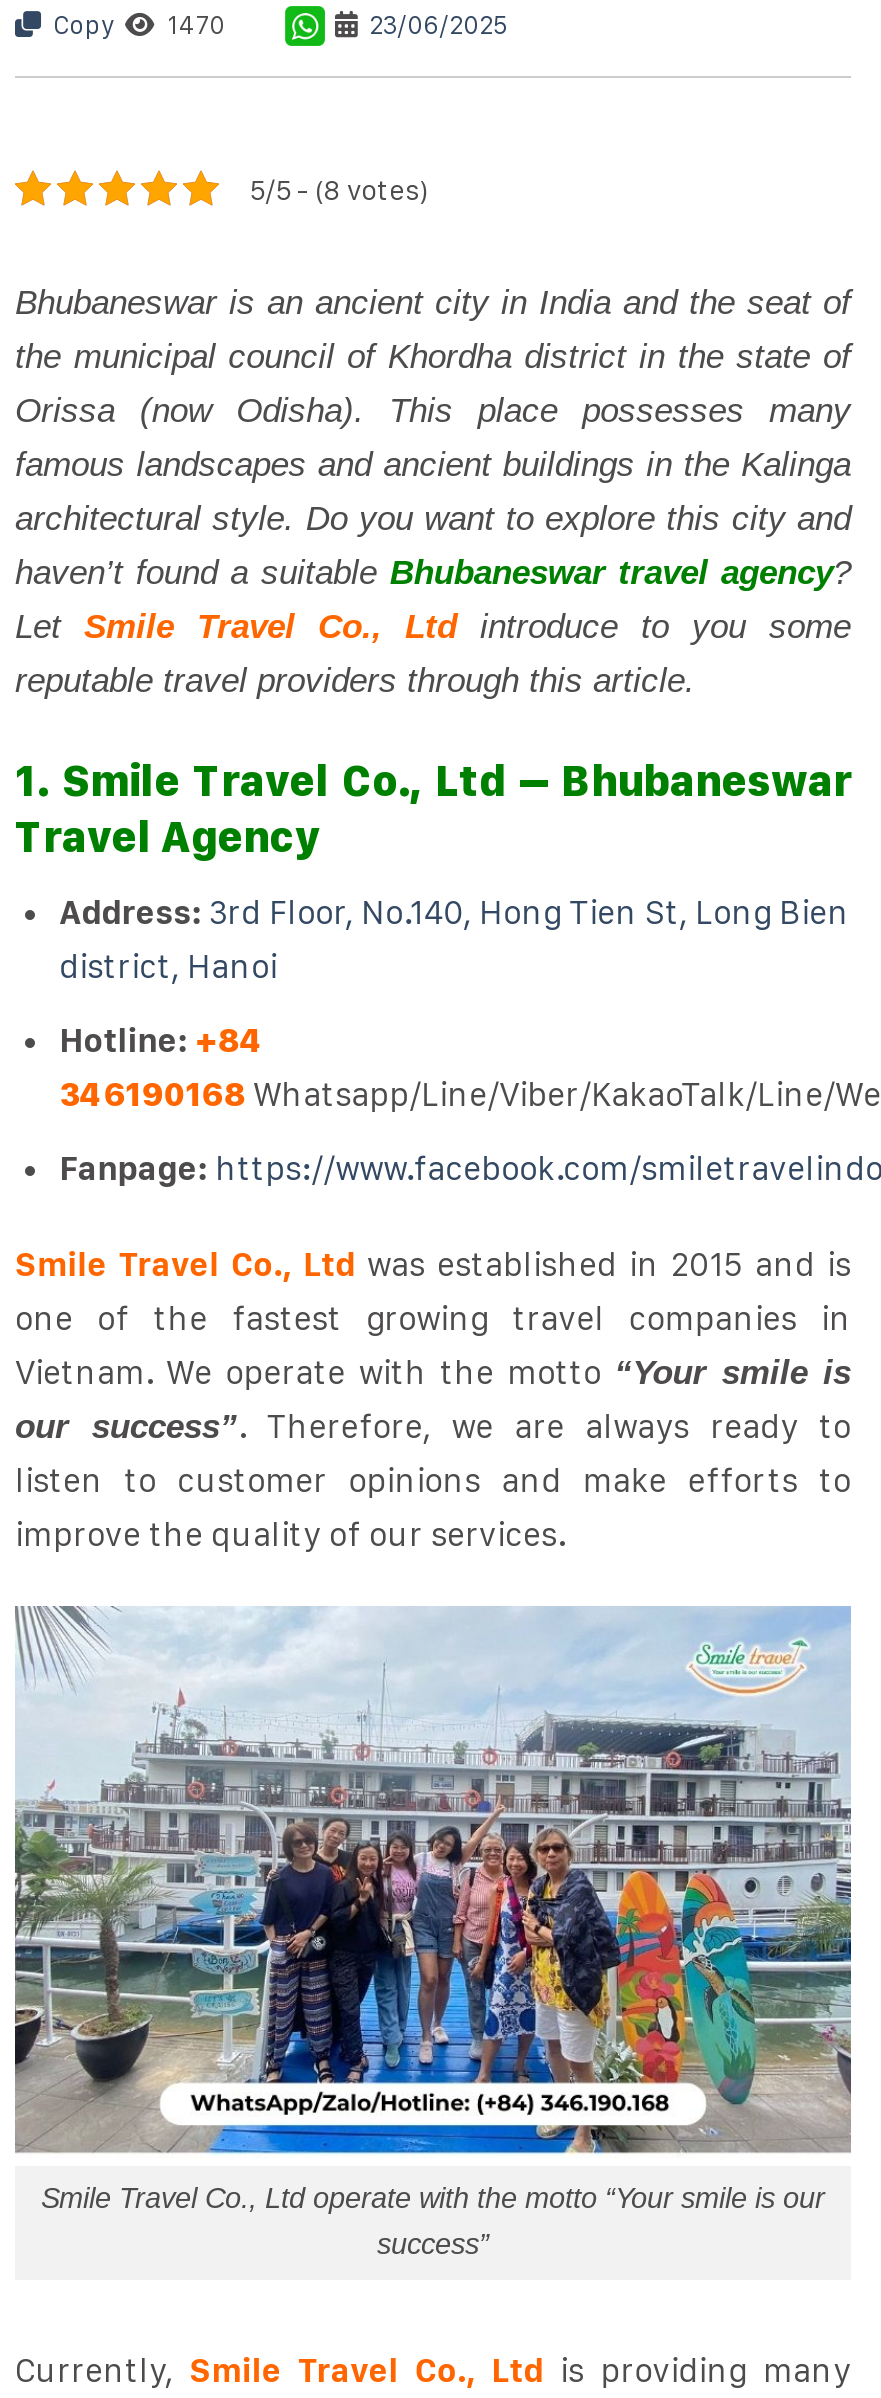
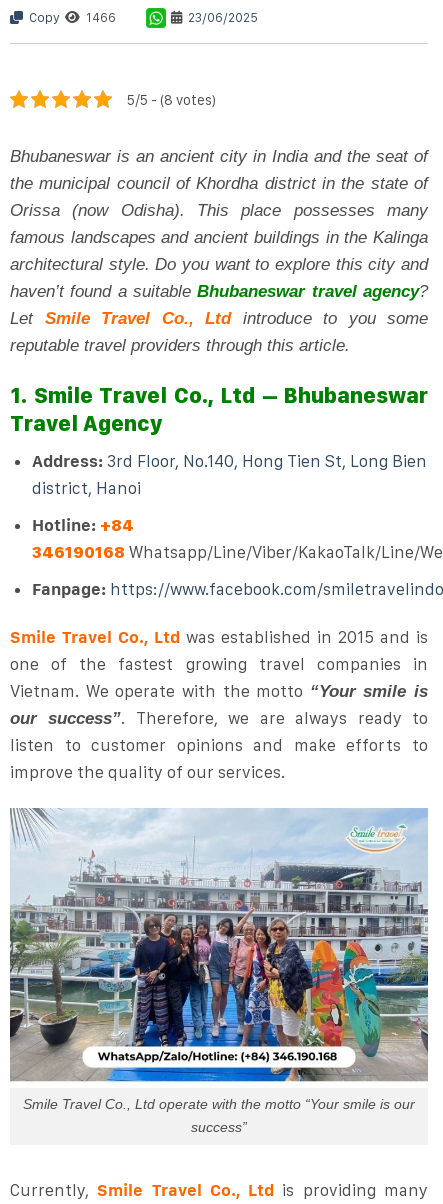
- Copy 1470
+ Copy 1466
